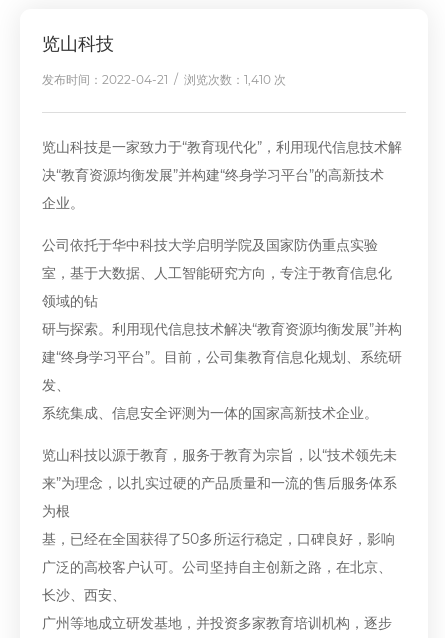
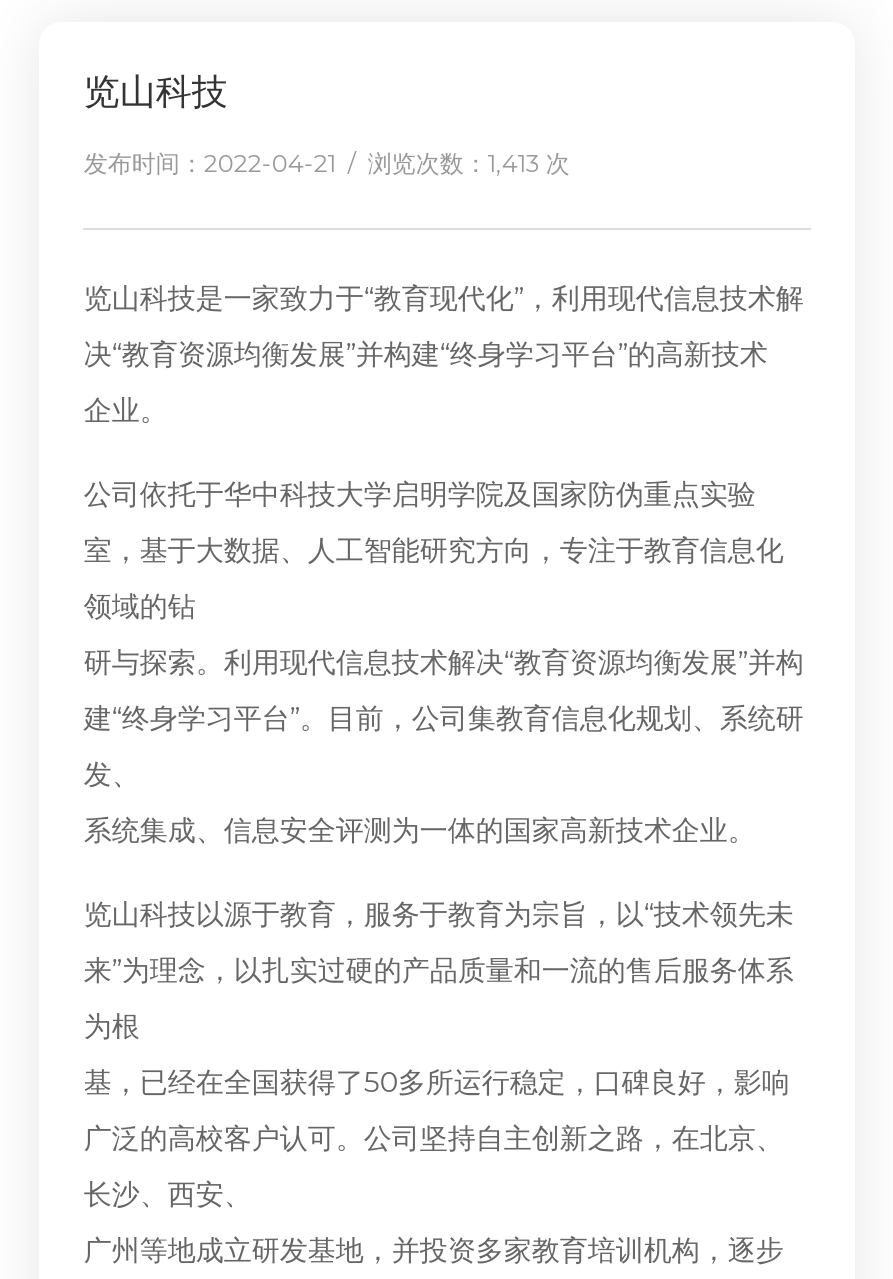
- 发布时间：2022-04-21 / 浏览次数：1,410 次
+ 发布时间：2022-04-21 / 浏览次数：1,413 次
